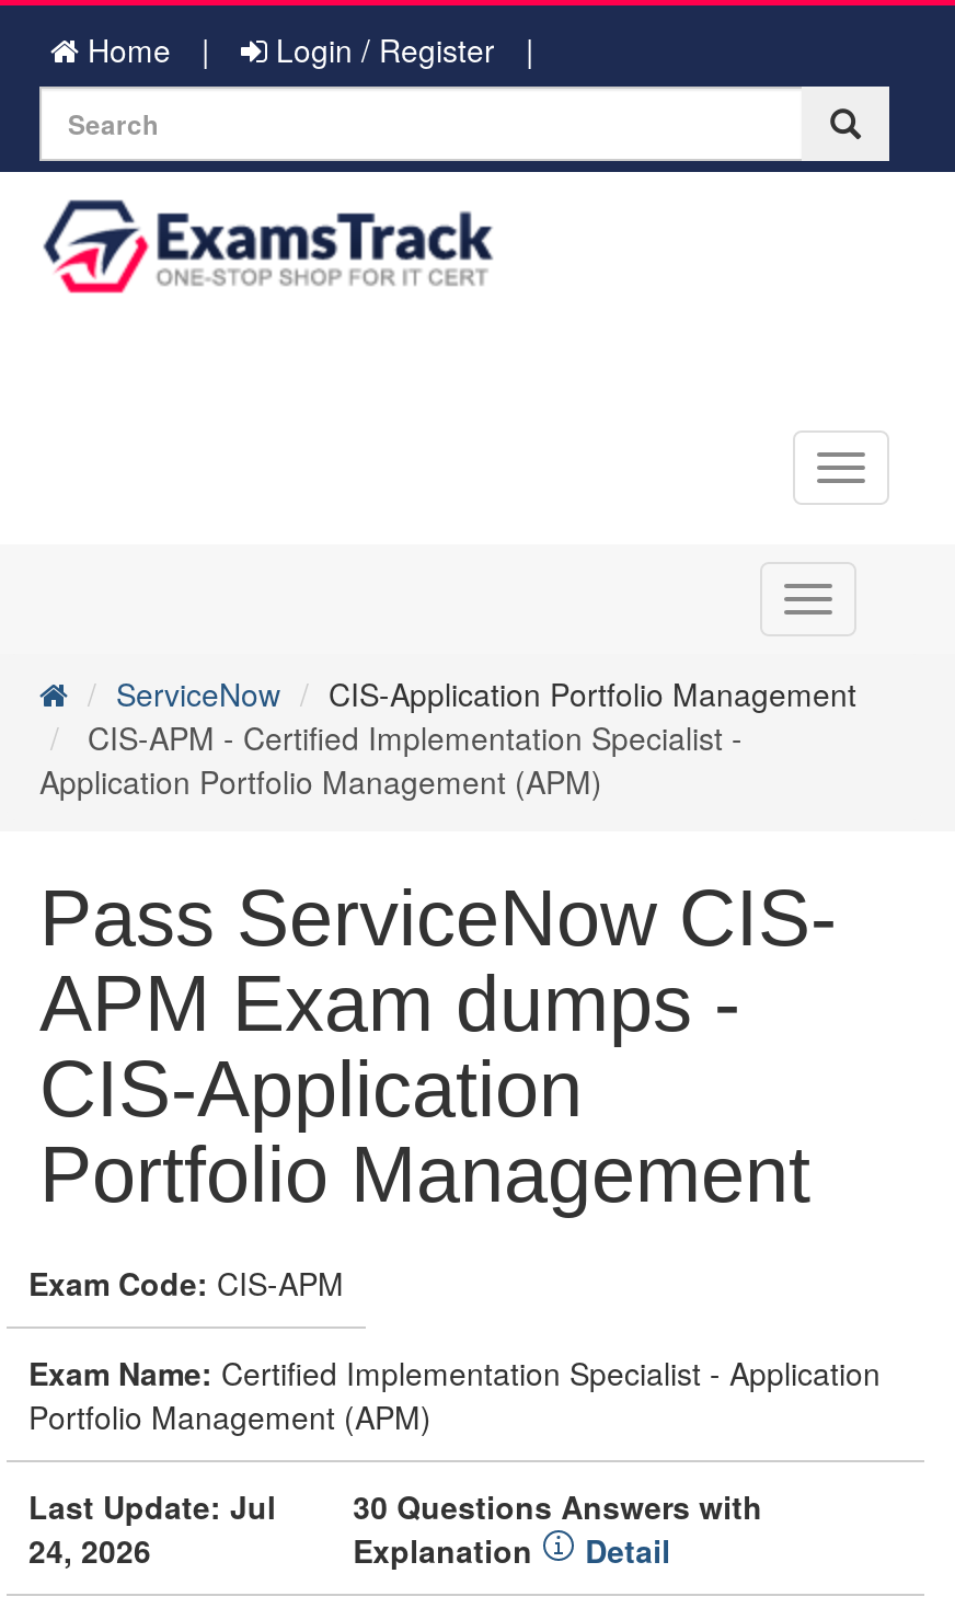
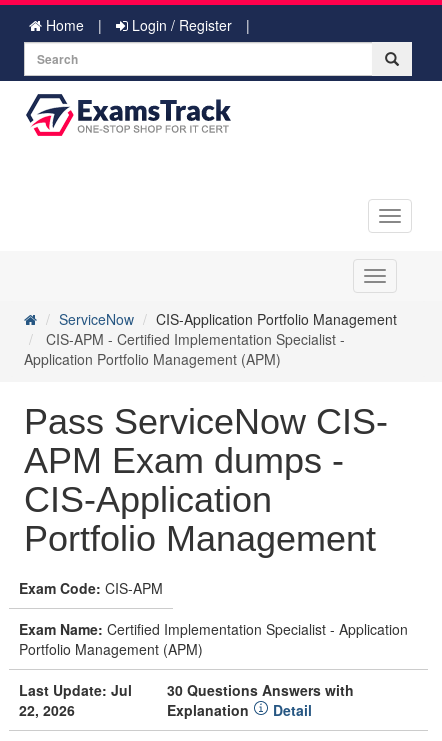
- 24, 2026
+ 22, 2026
